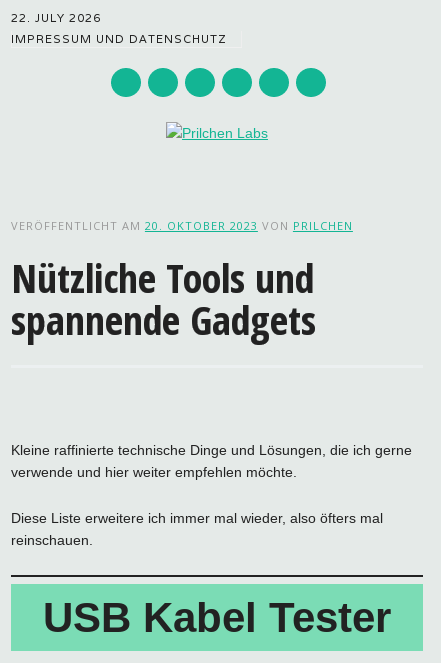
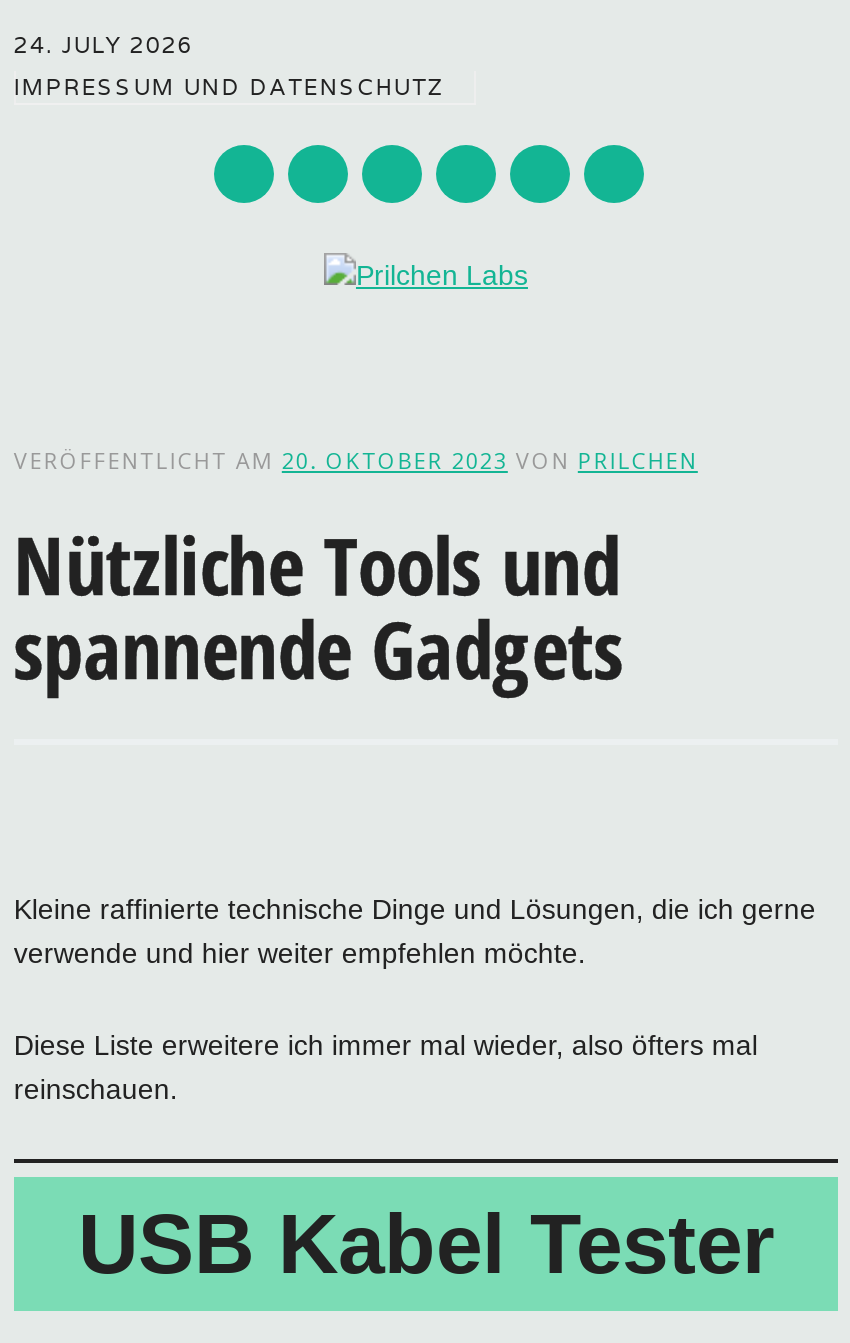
- 22. JULY 2026
+ 24. JULY 2026
